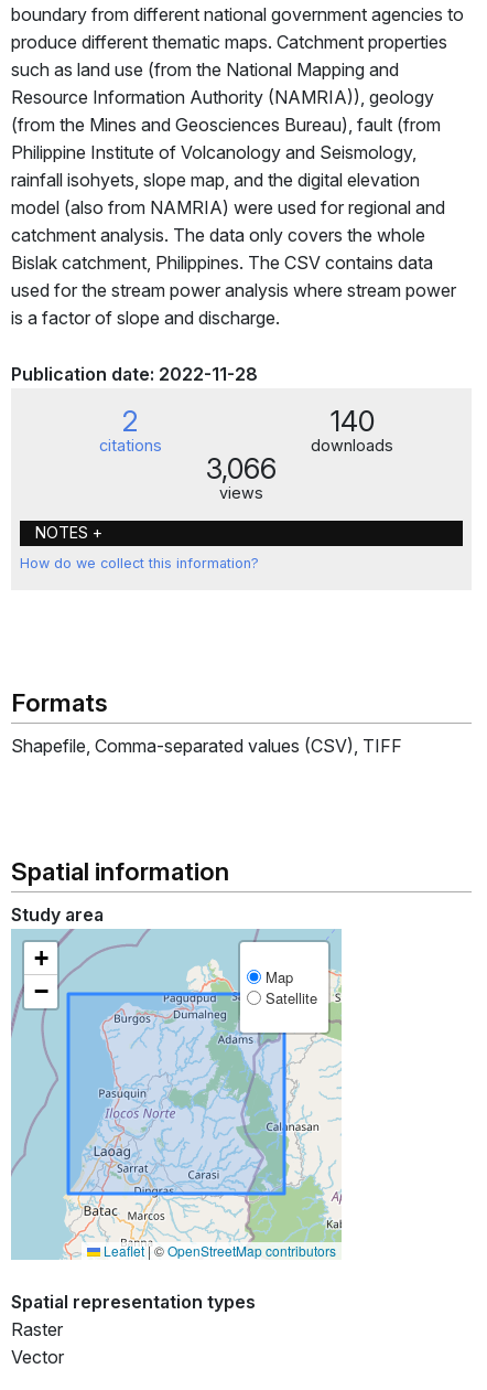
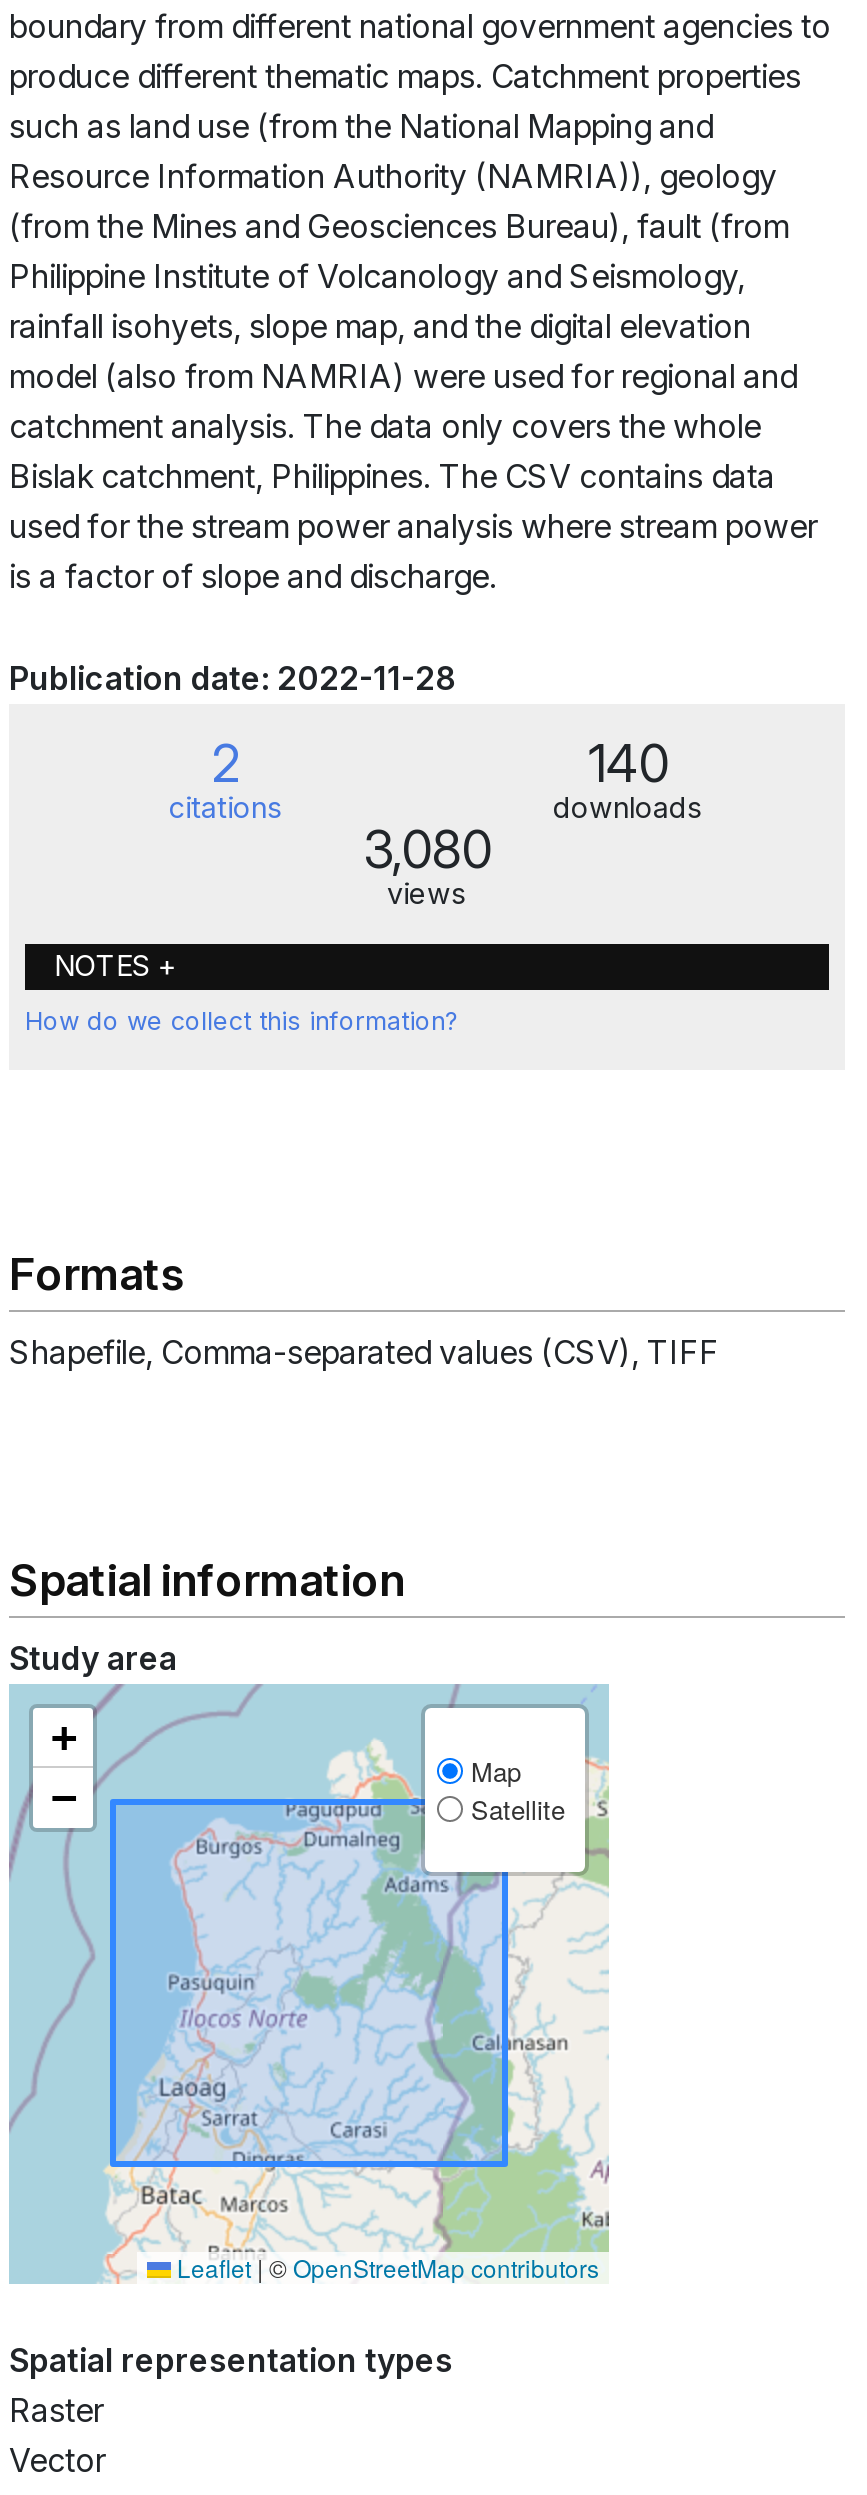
- 3,066
+ 3,080
